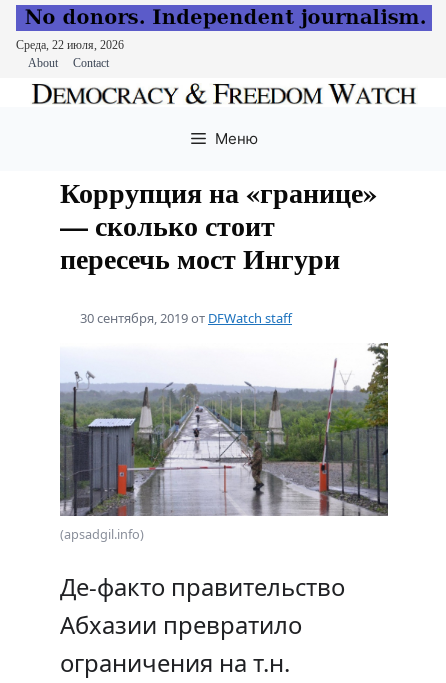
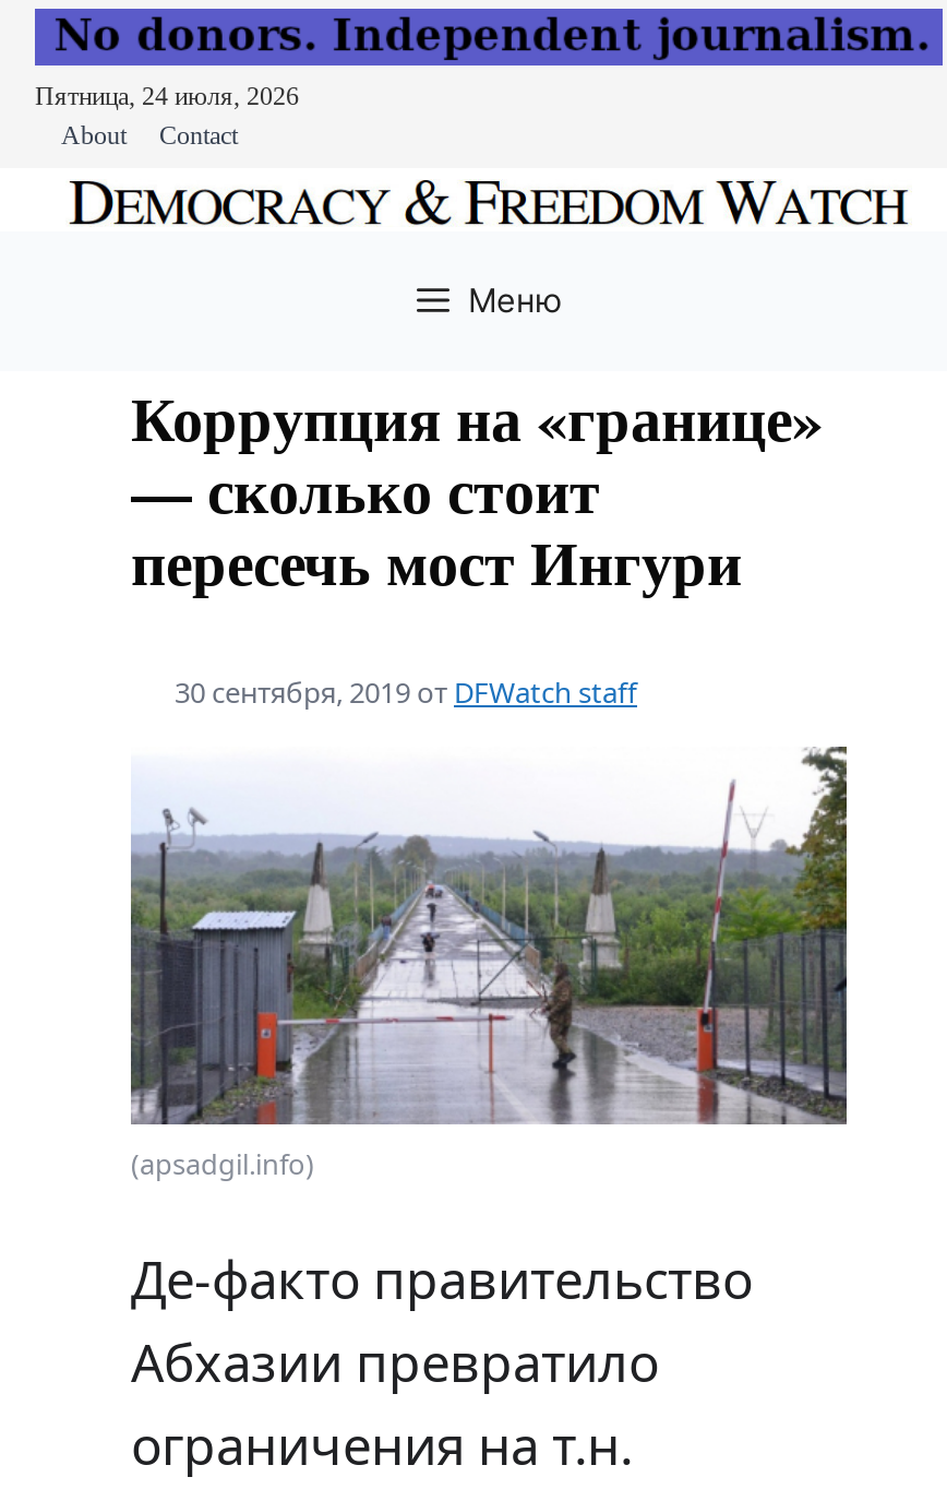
- Среда, 22 июля, 2026
+ Пятница, 24 июля, 2026
